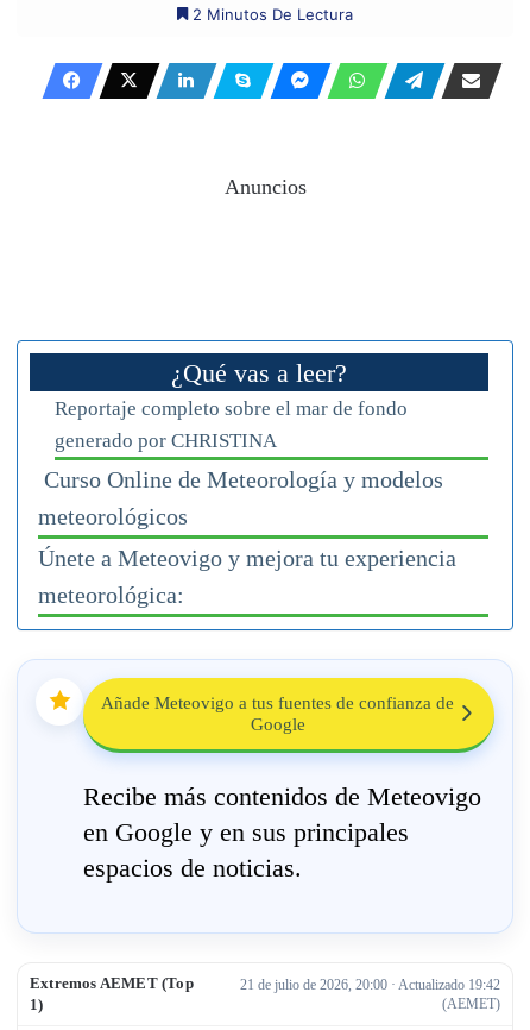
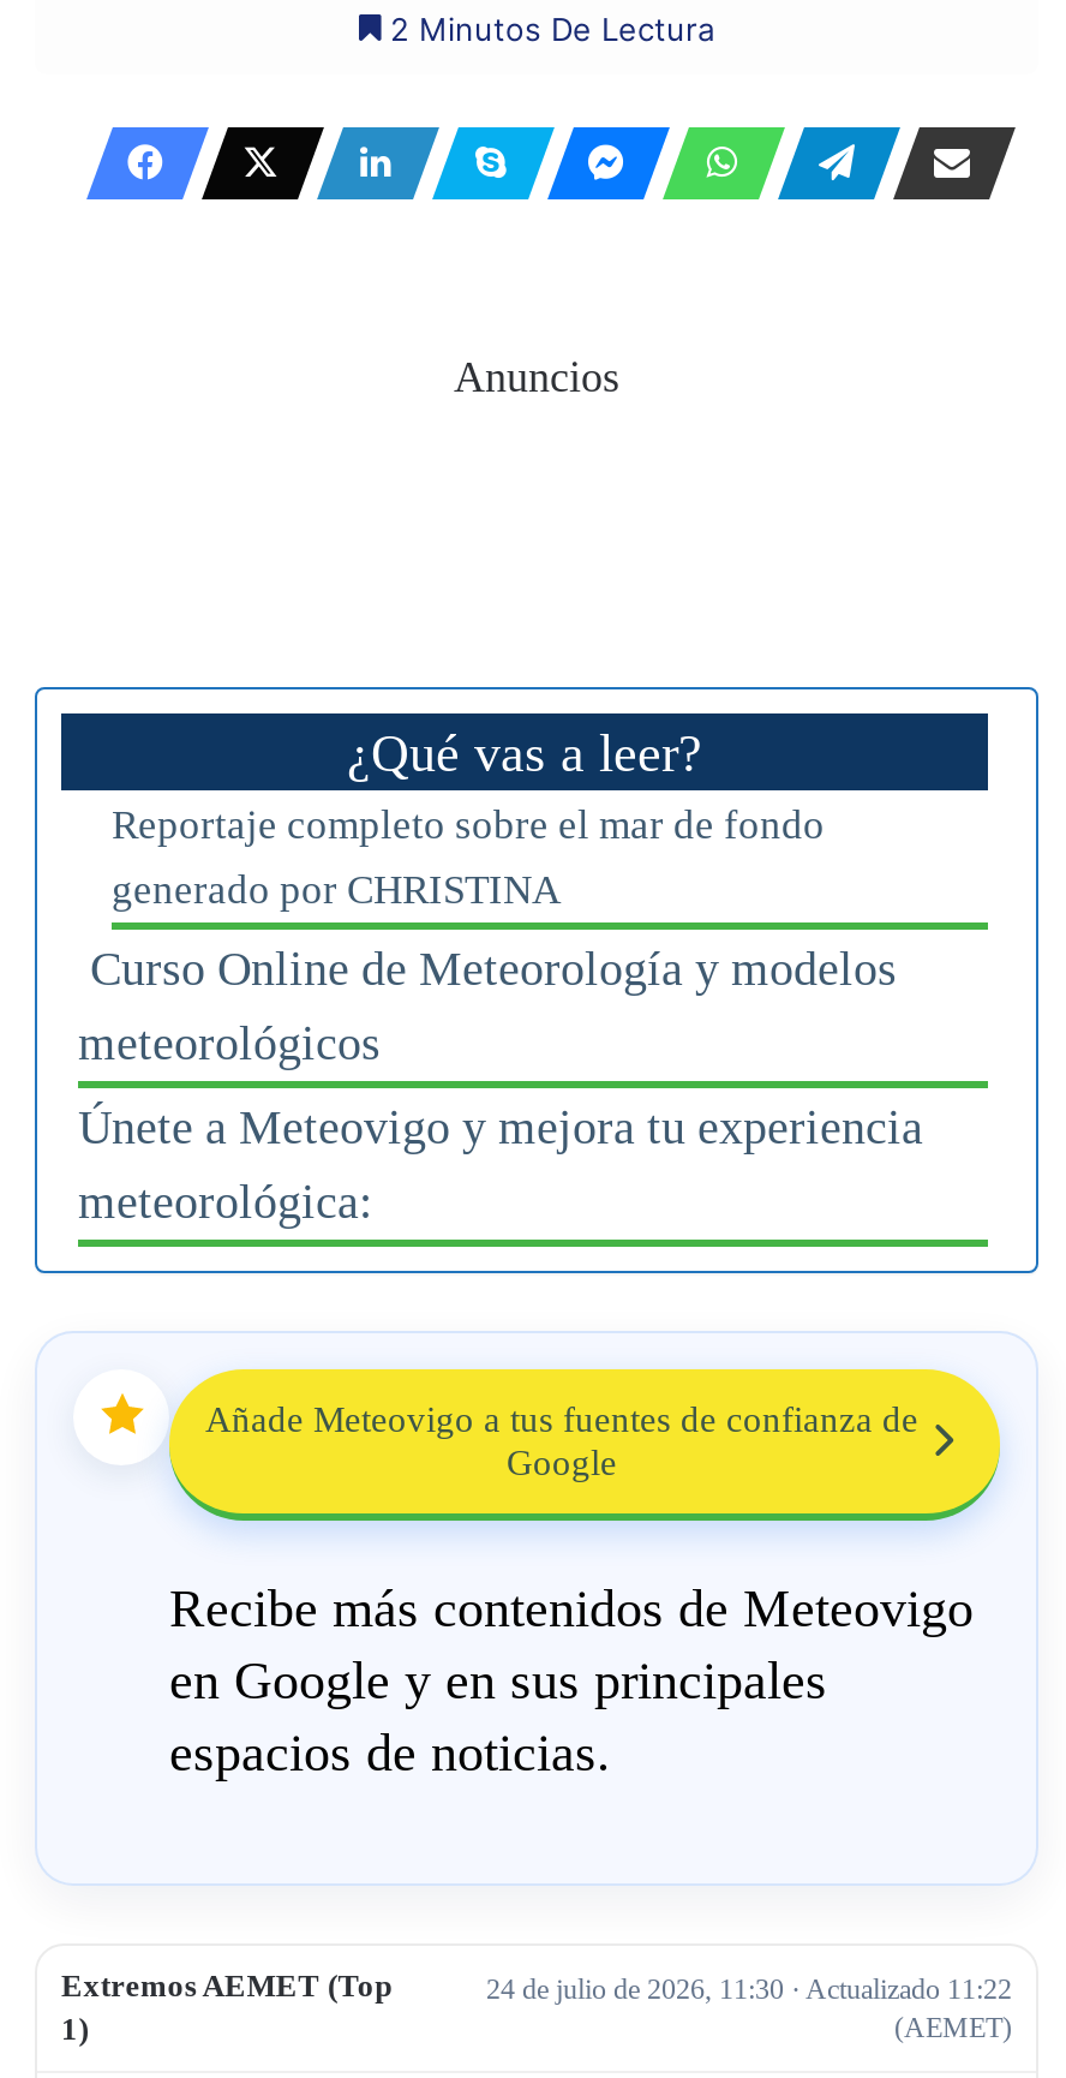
- 21 de julio de 2026, 20:00 · Actualizado 19:42
+ 24 de julio de 2026, 11:30 · Actualizado 11:22
